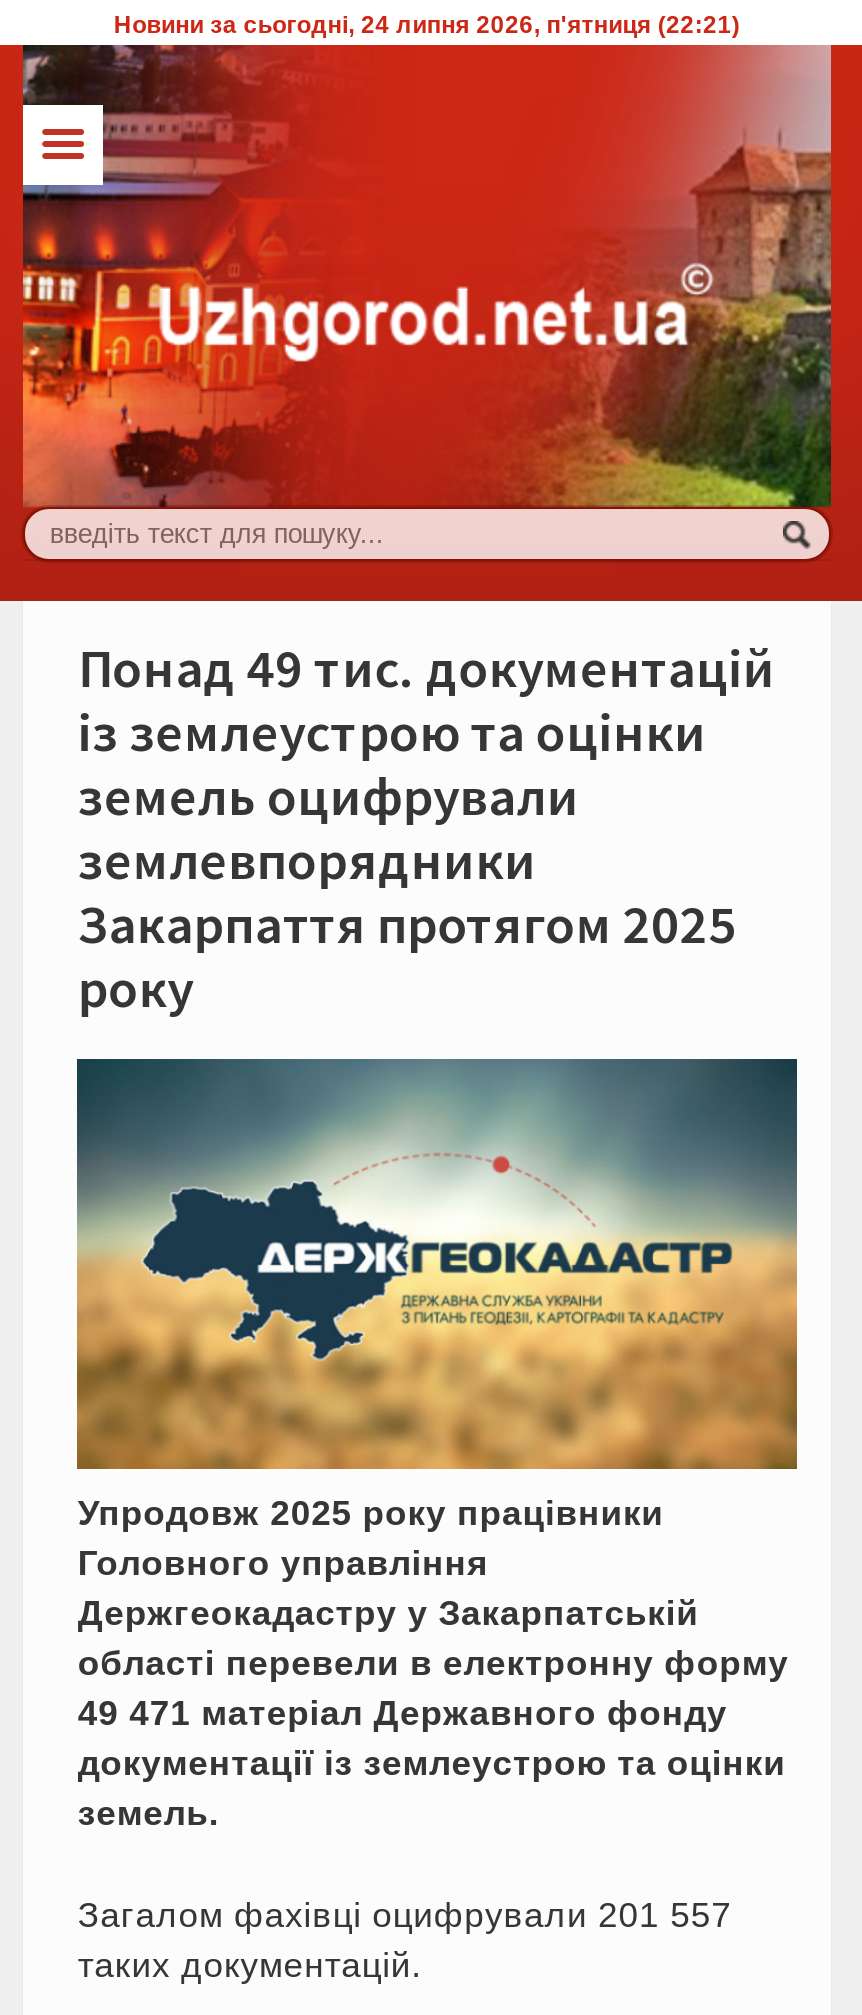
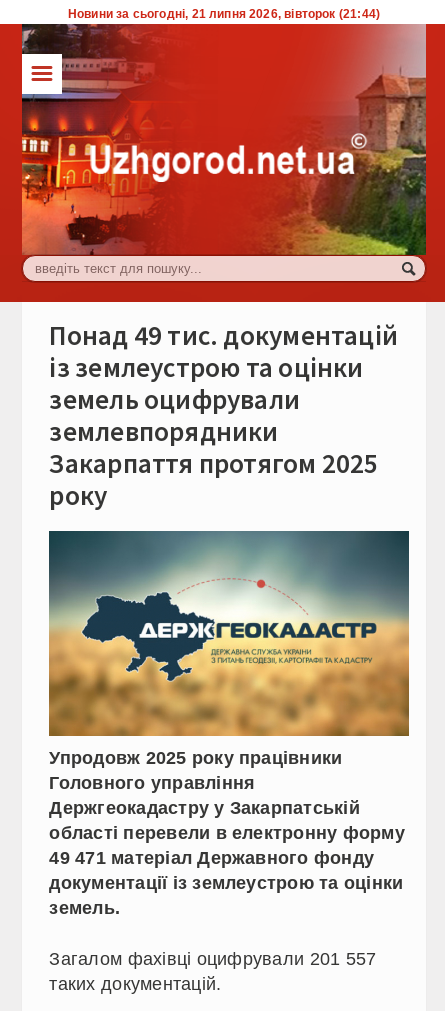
- Новини за сьогодні, 24 липня 2026, п'ятниця (22:21)
+ Новини за сьогодні, 21 липня 2026, вівторок (21:44)
